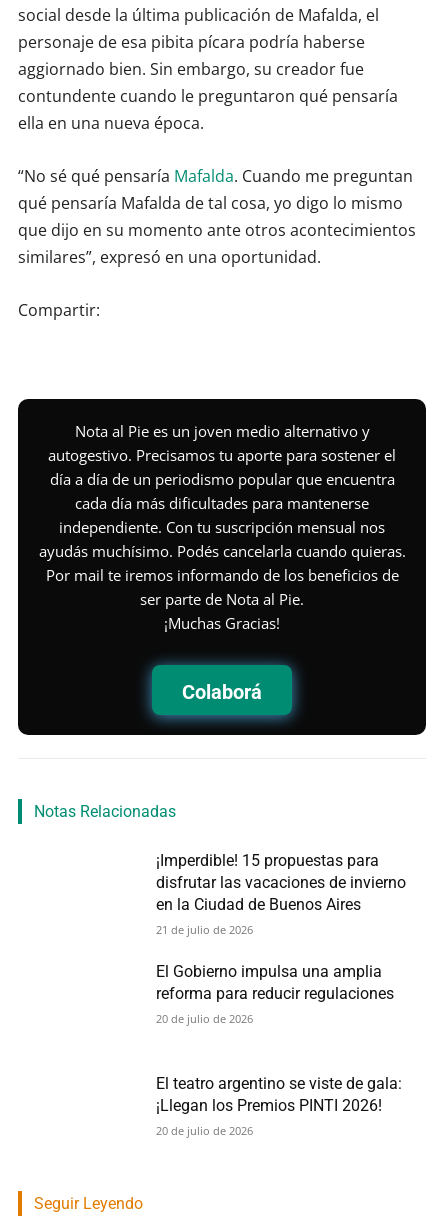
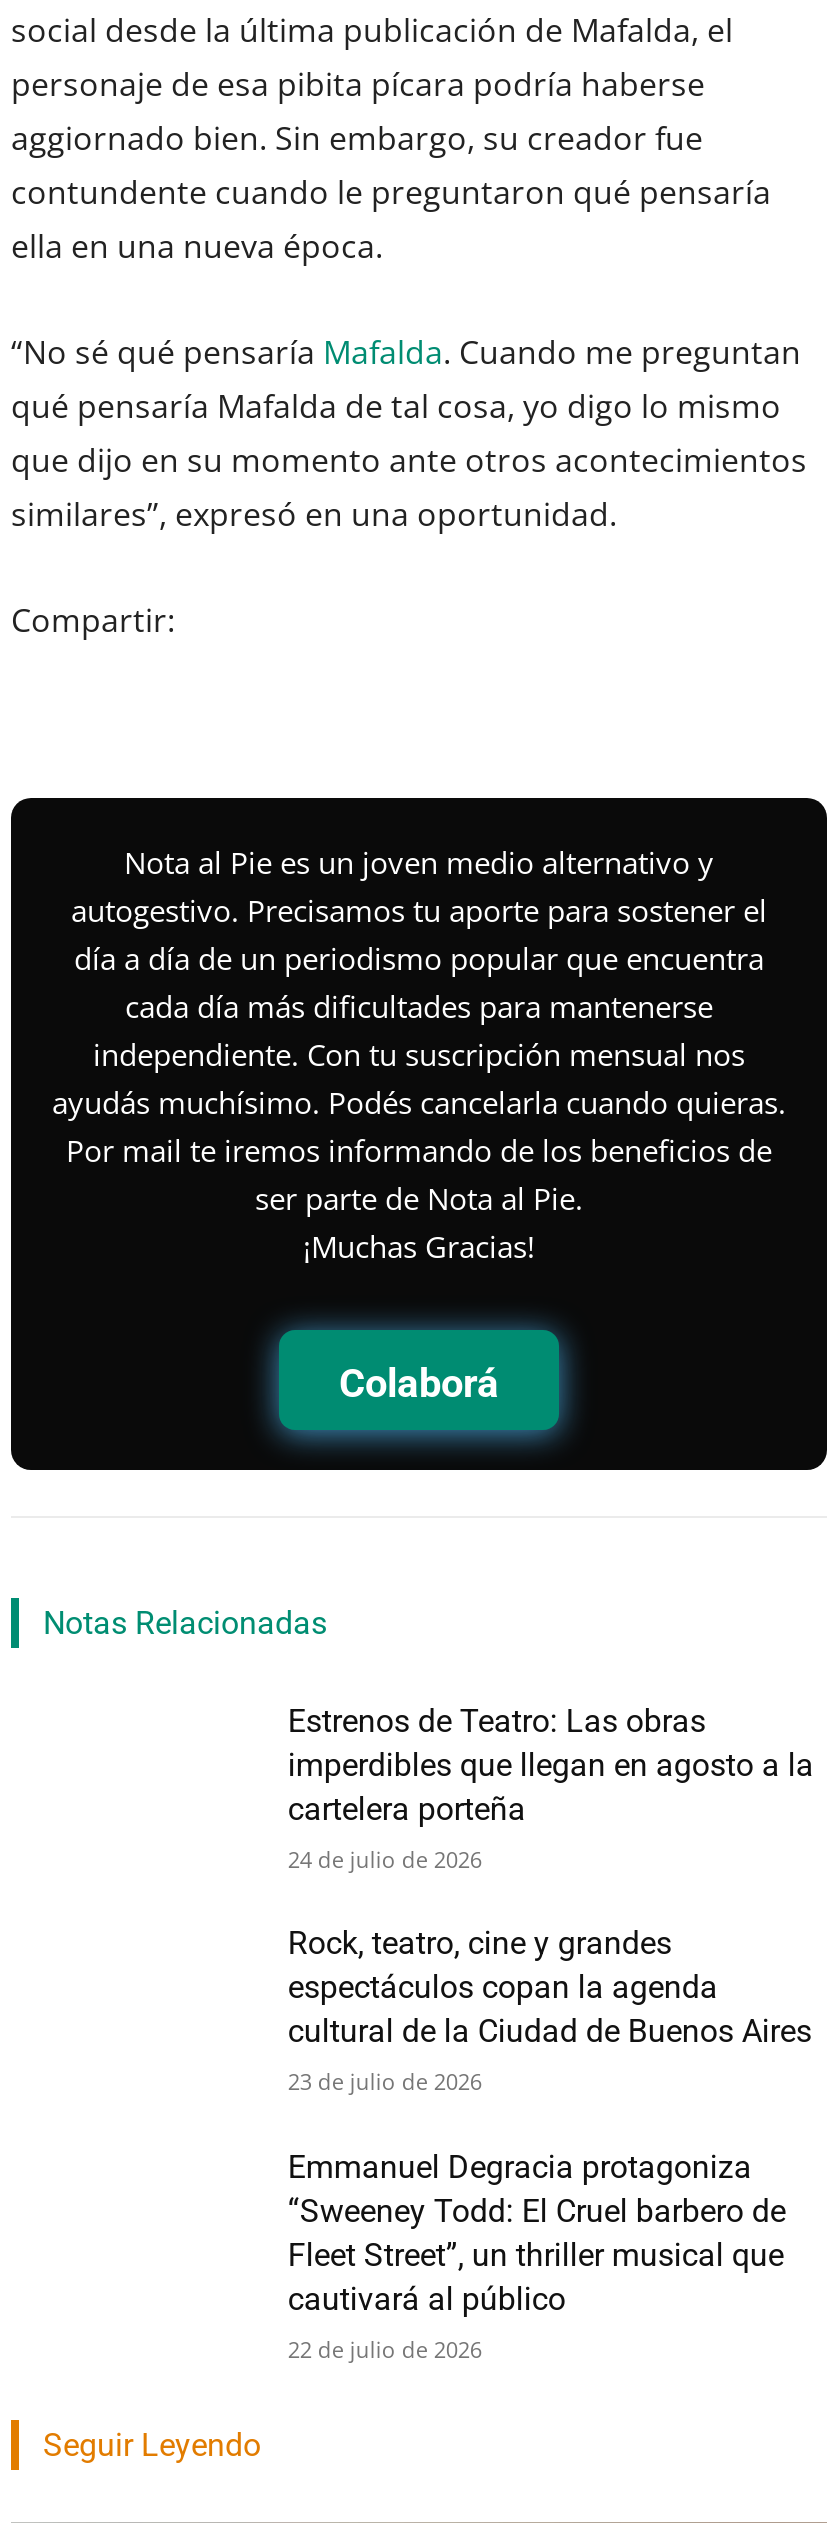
- ¡Imperdible! 15 propuestas para
- disfrutar las vacaciones de invierno
- en la Ciudad de Buenos Aires
- 21 de julio de 2026
+ Estrenos de Teatro: Las obras
+ imperdibles que llegan en agosto a la
+ cartelera porteña
+ 24 de julio de 2026

- El Gobierno impulsa una amplia
- reforma para reducir regulaciones
- 20 de julio de 2026
+ Rock, teatro, cine y grandes
+ espectáculos copan la agenda
+ cultural de la Ciudad de Buenos Aires
+ 23 de julio de 2026

- El teatro argentino se viste de gala:
- ¡Llegan los Premios PINTI 2026!
- 20 de julio de 2026
+ Emmanuel Degracia protagoniza
+ “Sweeney Todd: El Cruel barbero de
+ Fleet Street”, un thriller musical que
+ cautivará al público
+ 22 de julio de 2026
